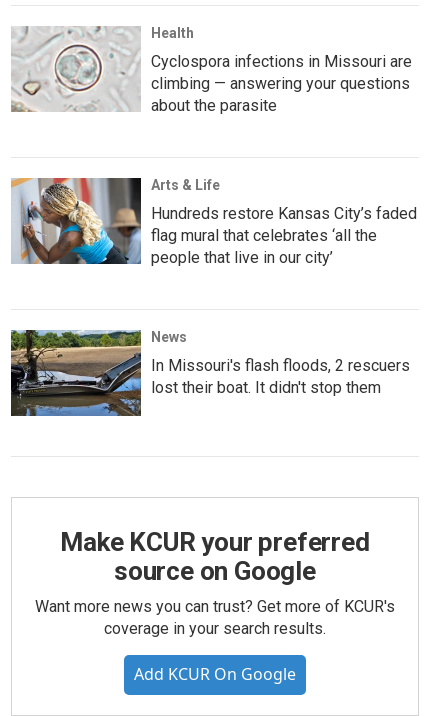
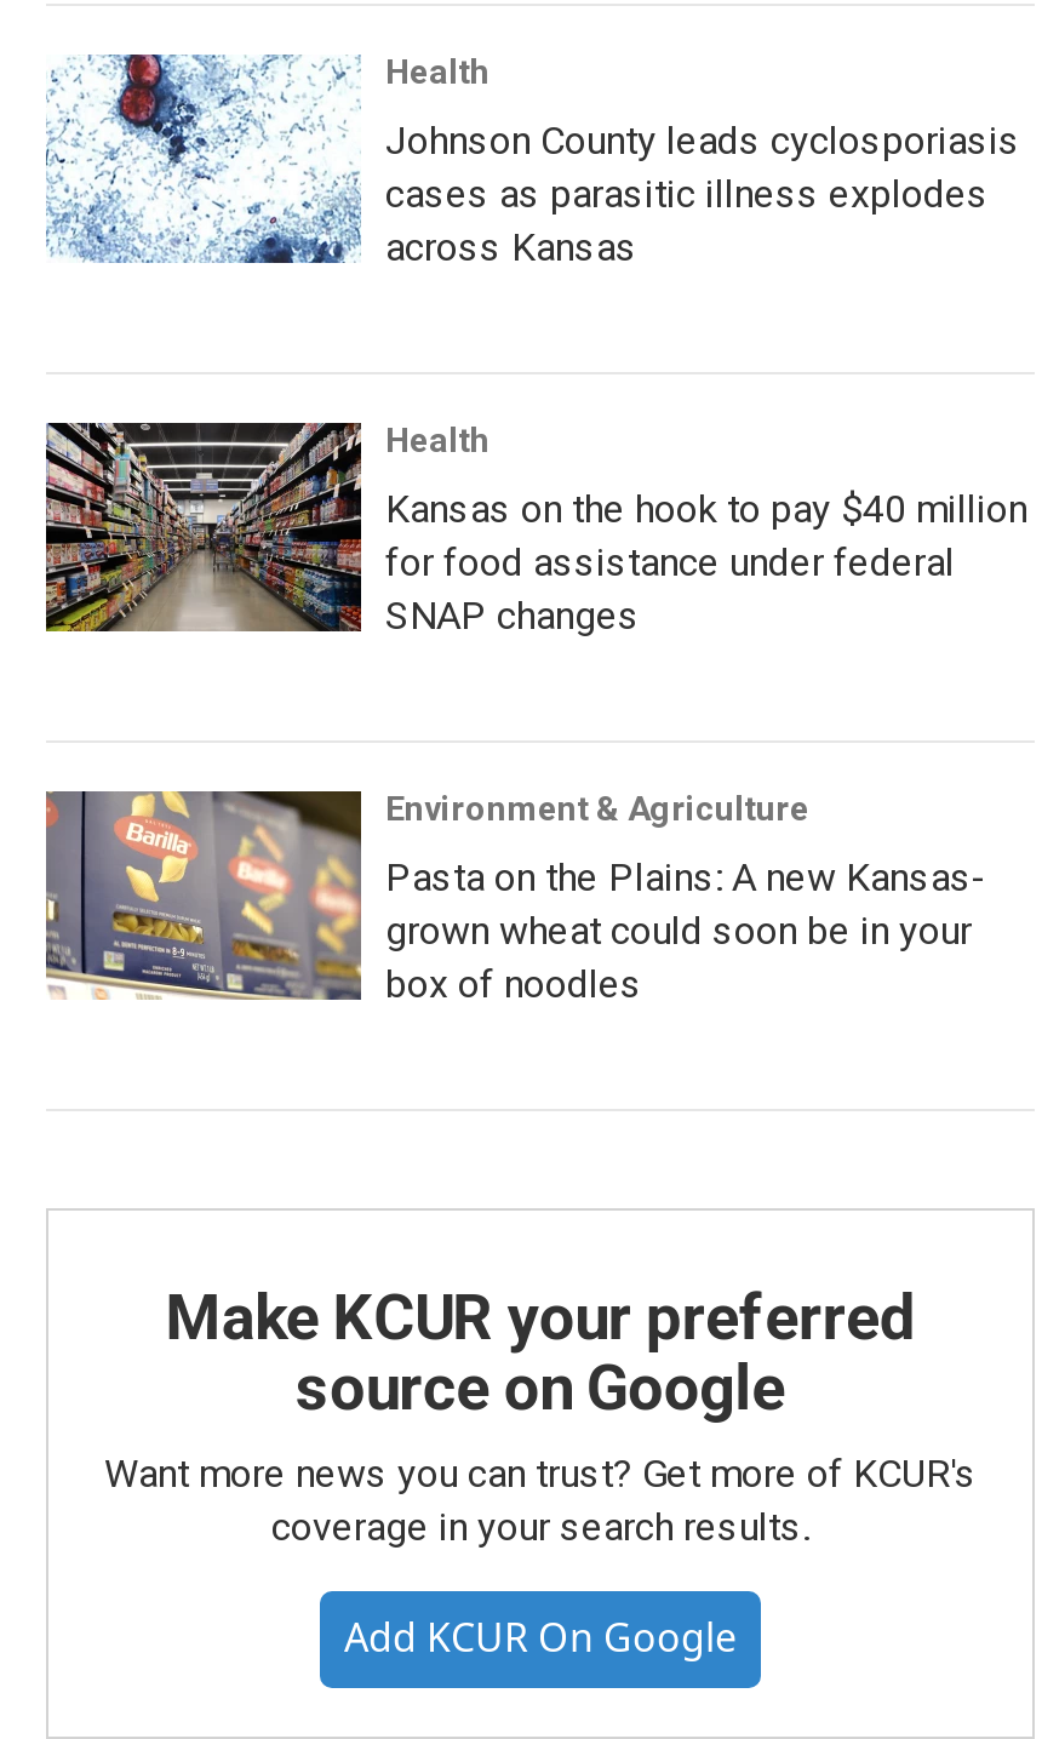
- [image]
- Cyclospora infections in Missouri are
- climbing — answering your questions
- about the parasite
+ [image]
+ Johnson County leads cyclosporiasis
+ cases as parasitic illness explodes
+ across Kansas

- [image]
- Arts & Life
+ [image]
+ Health

- Hundreds restore Kansas City’s faded
- flag mural that celebrates ‘all the
- people that live in our city’
+ Kansas on the hook to pay $40 million
+ for food assistance under federal
+ SNAP changes

- [image]
- News
+ [image]
+ Environment & Agriculture

- In Missouri's flash floods, 2 rescuers
- lost their boat. It didn't stop them
+ Pasta on the Plains: A new Kansas-
+ grown wheat could soon be in your
+ box of noodles
